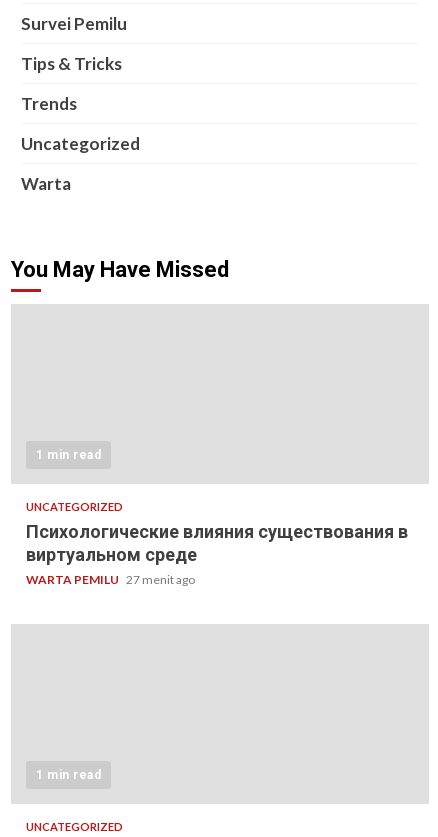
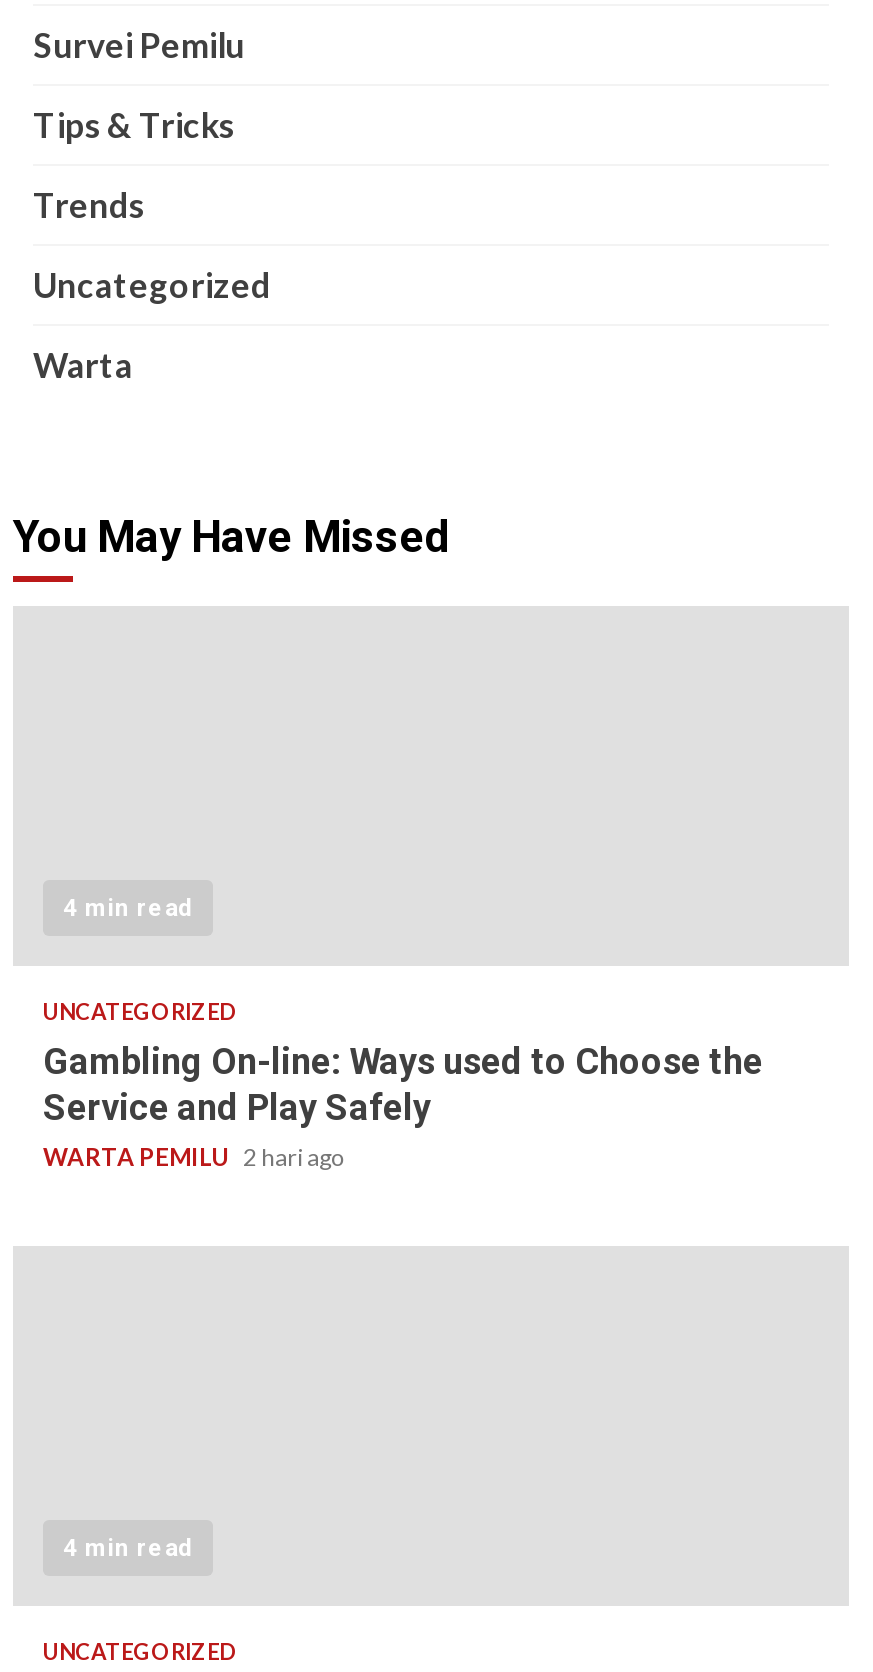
- 1 min read
+ 4 min read

- Психологические влияния существования в
- виртуальном среде
- WARTA PEMILU 27 menit ago
+ Gambling On-line: Ways used to Choose the
+ Service and Play Safely
+ WARTA PEMILU 2 hari ago

- 1 min read
+ 4 min read
